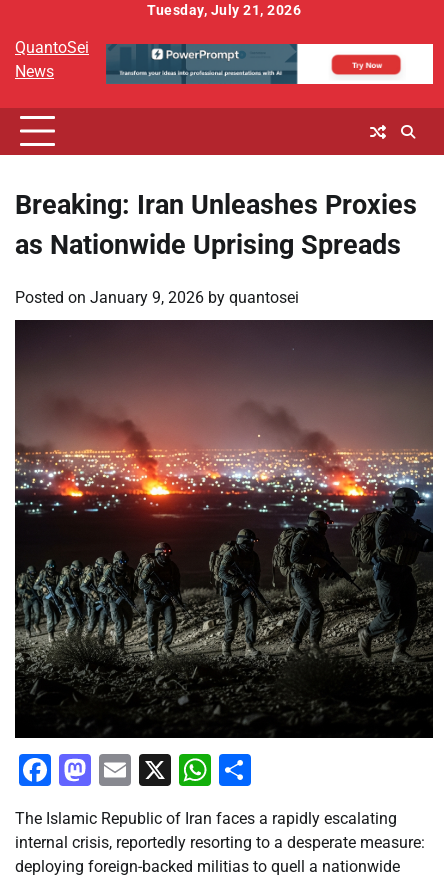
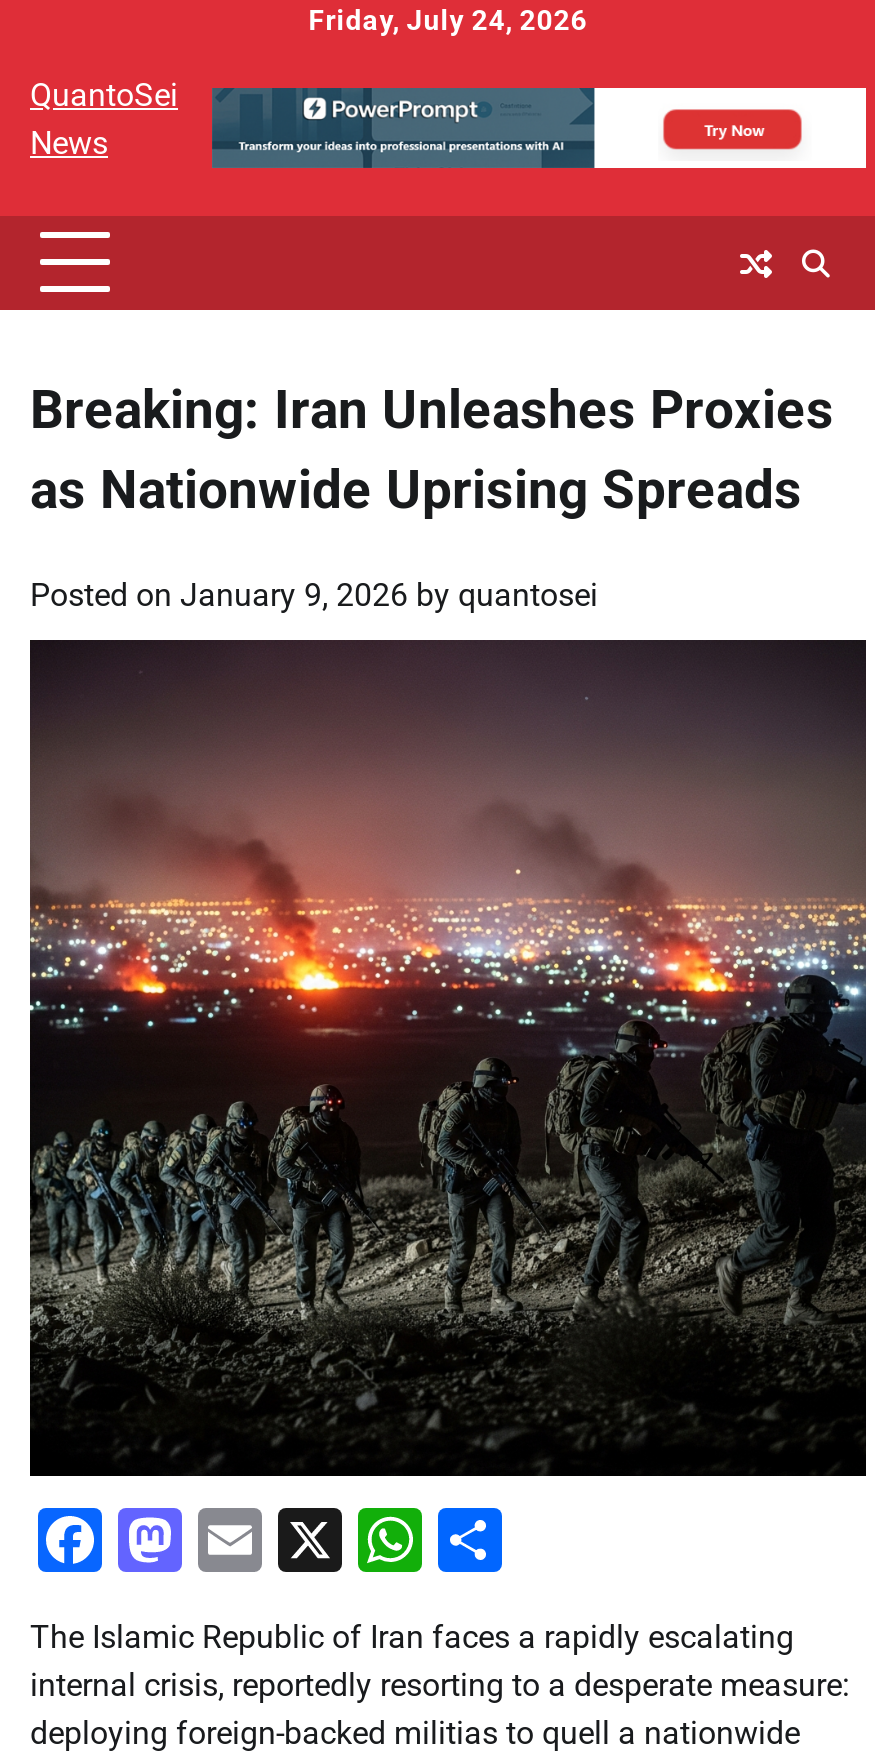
- Tuesday, July 21, 2026
+ Friday, July 24, 2026
